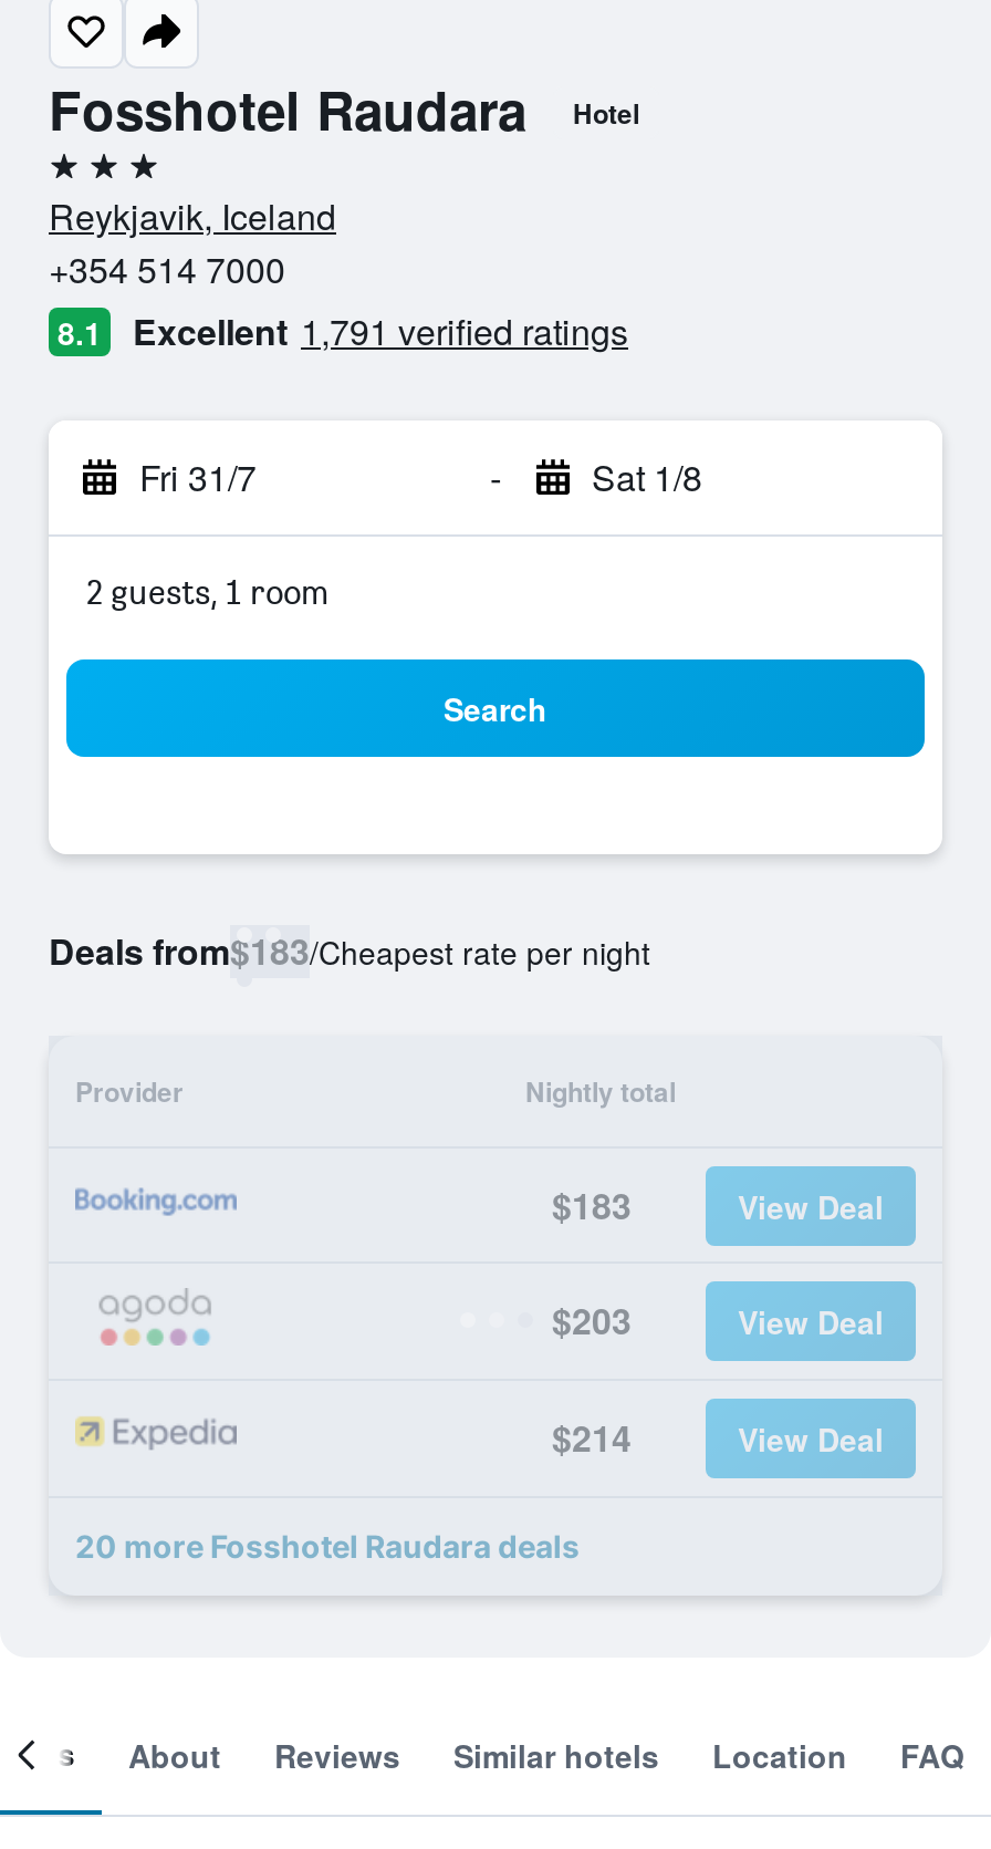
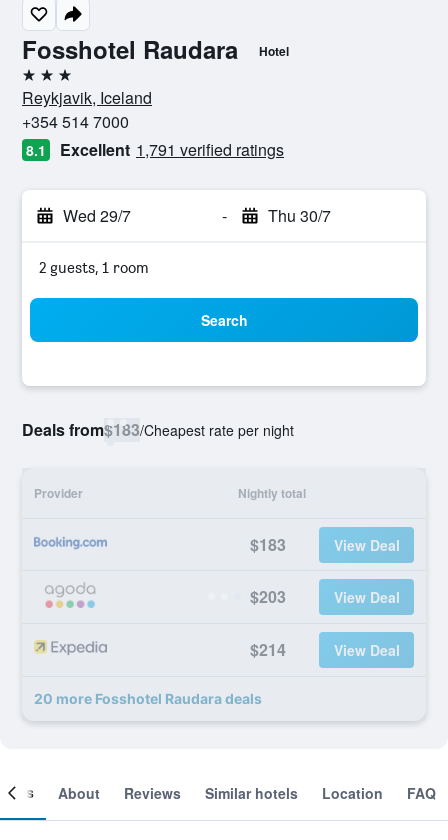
- Fri 31/7
+ Wed 29/7

- Sat 1/8
+ Thu 30/7
